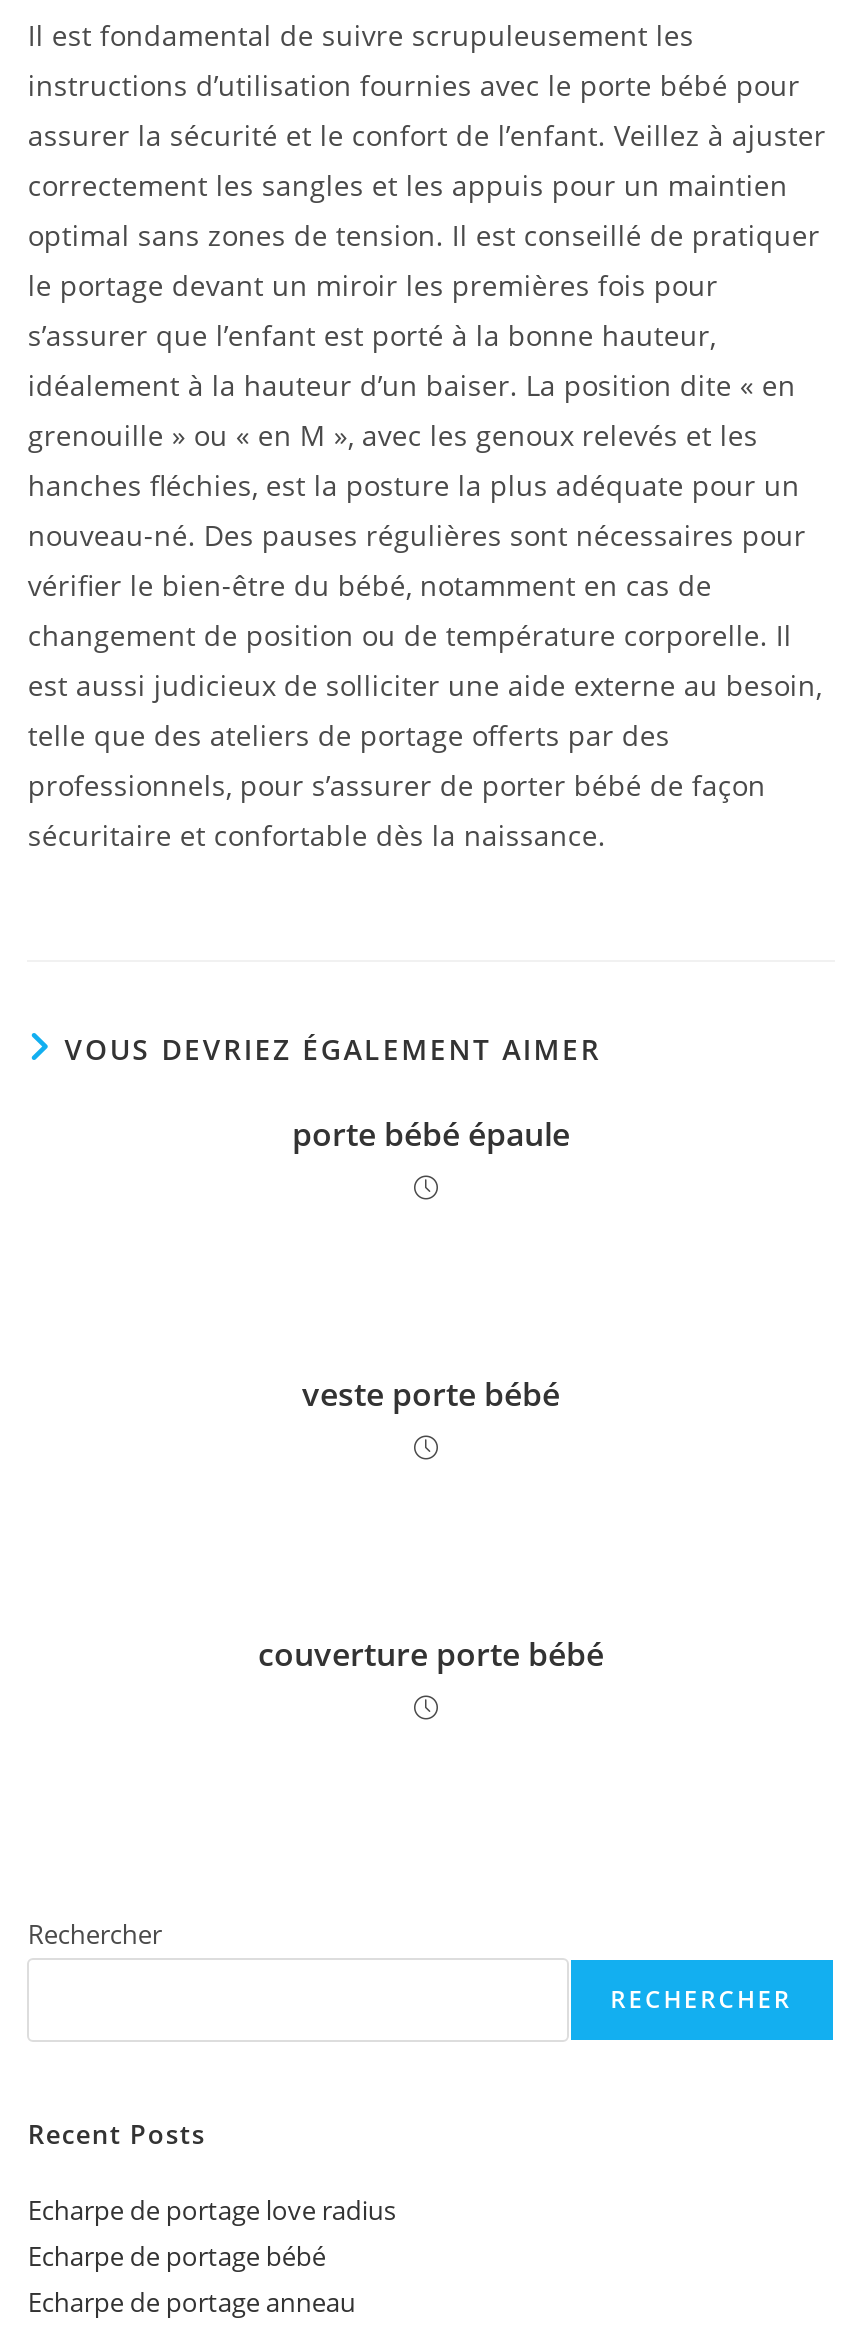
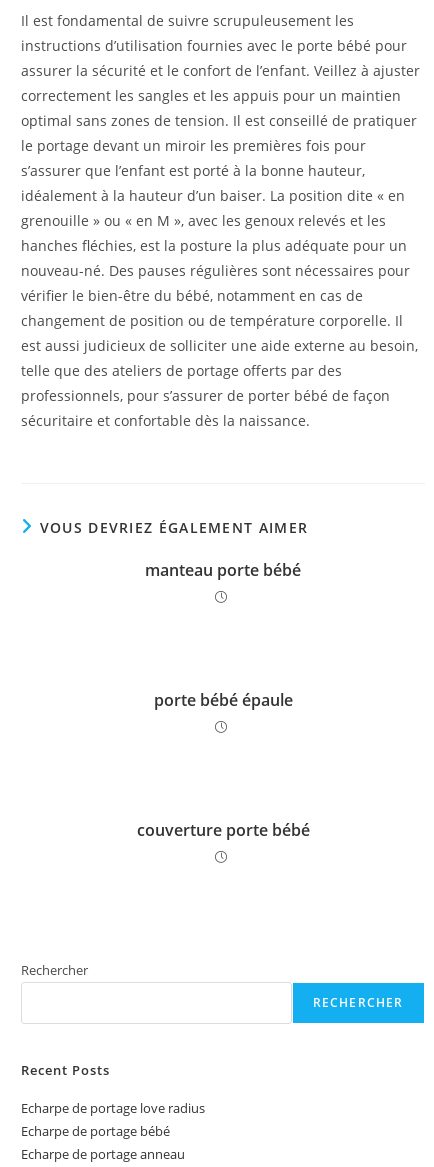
+ manteau porte bébé

moved down: porte bébé épaule

- veste porte bébé
